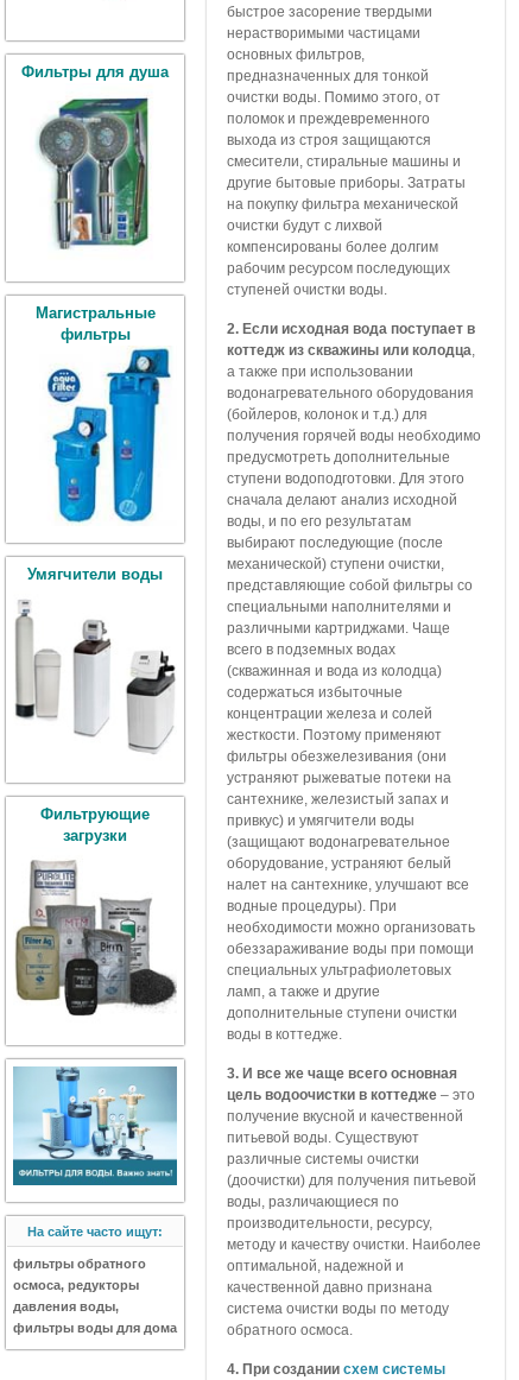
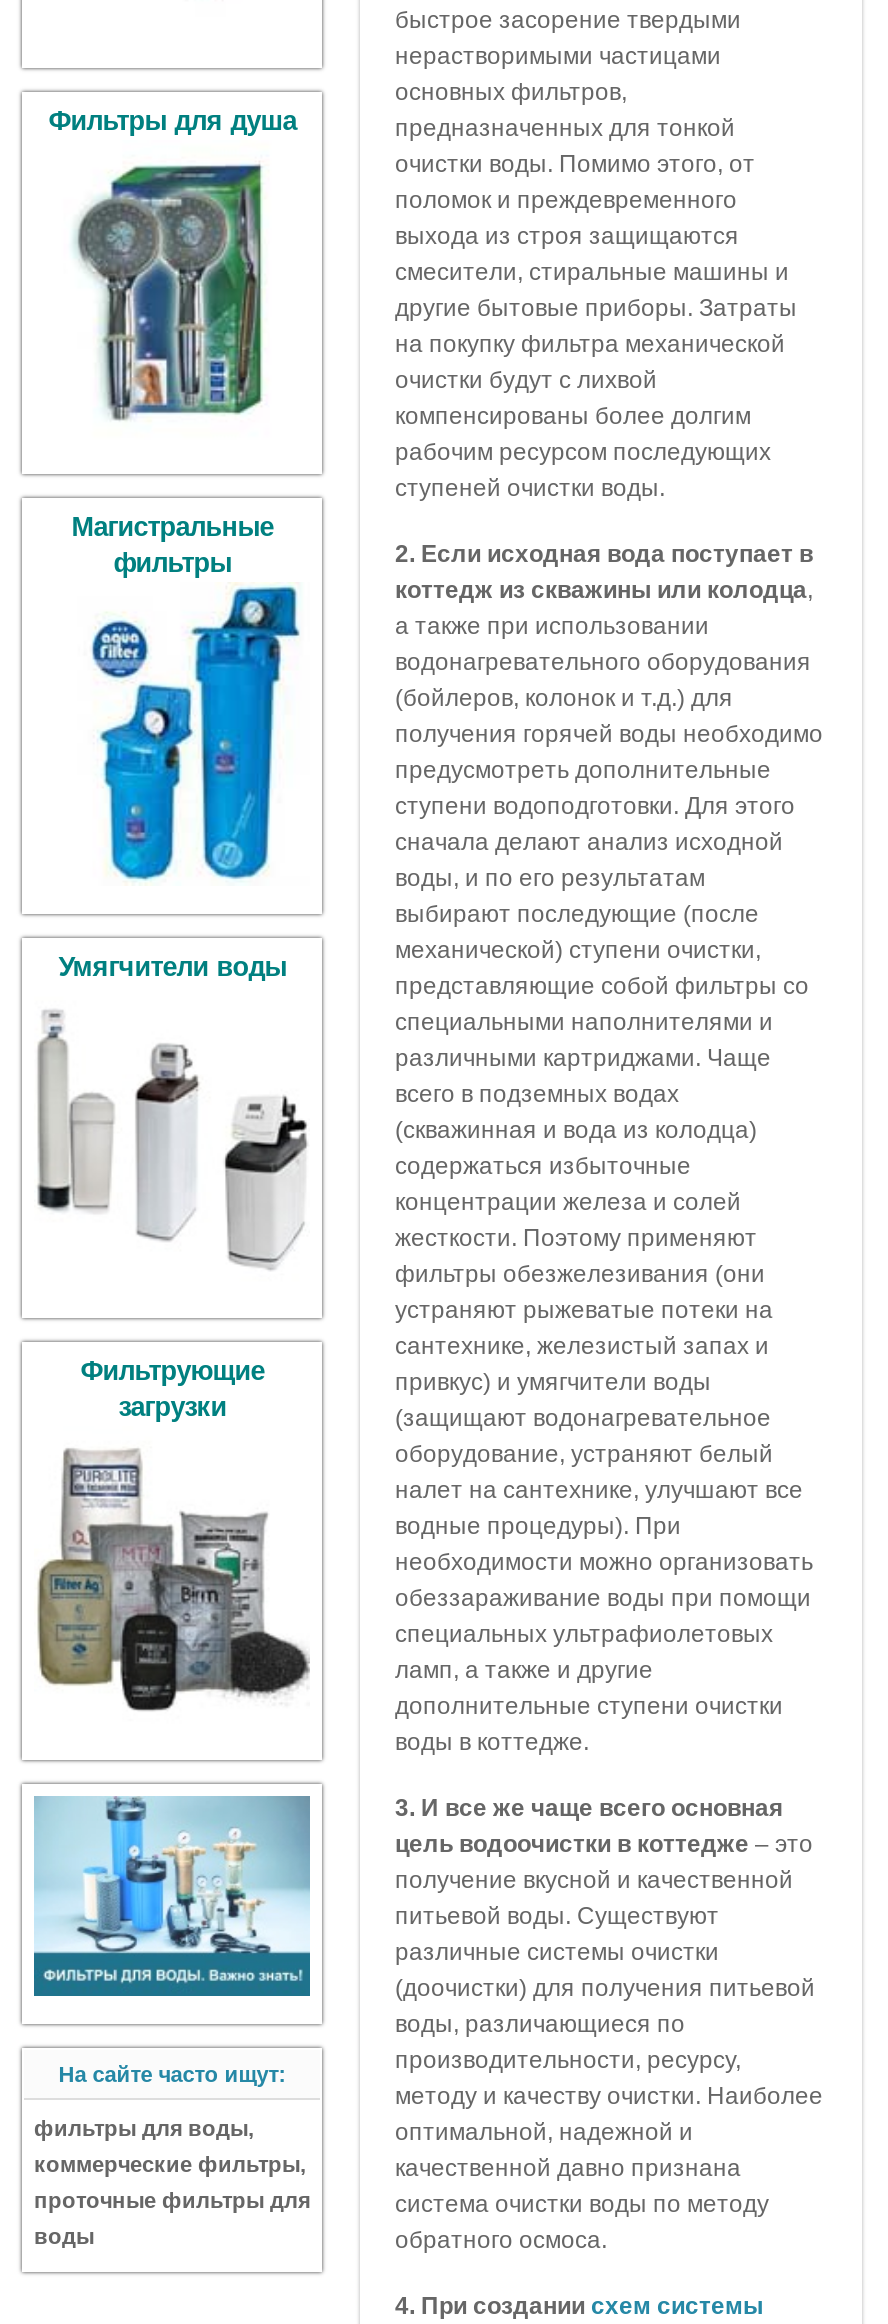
- фильтры обратного
+ фильтры для воды,

- осмоса, редукторы
+ коммерческие фильтры,

- давления воды,
+ проточные фильтры для

- фильтры воды для дома
+ воды
